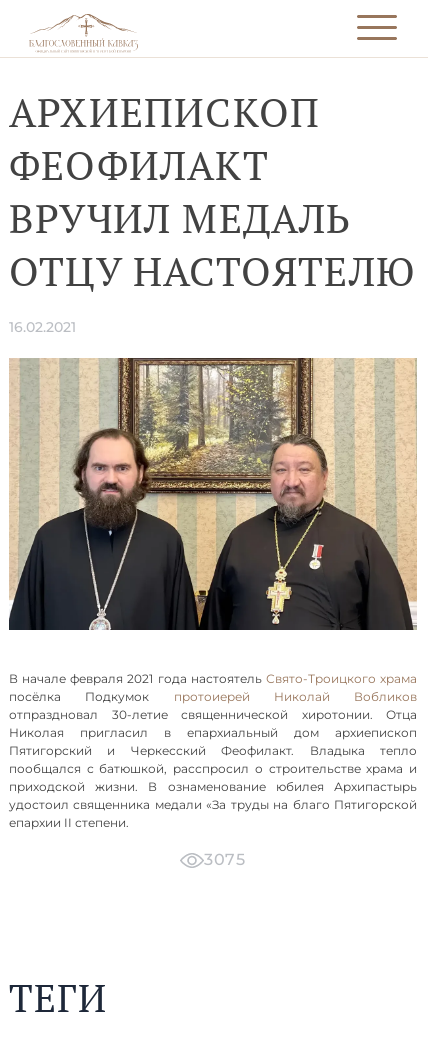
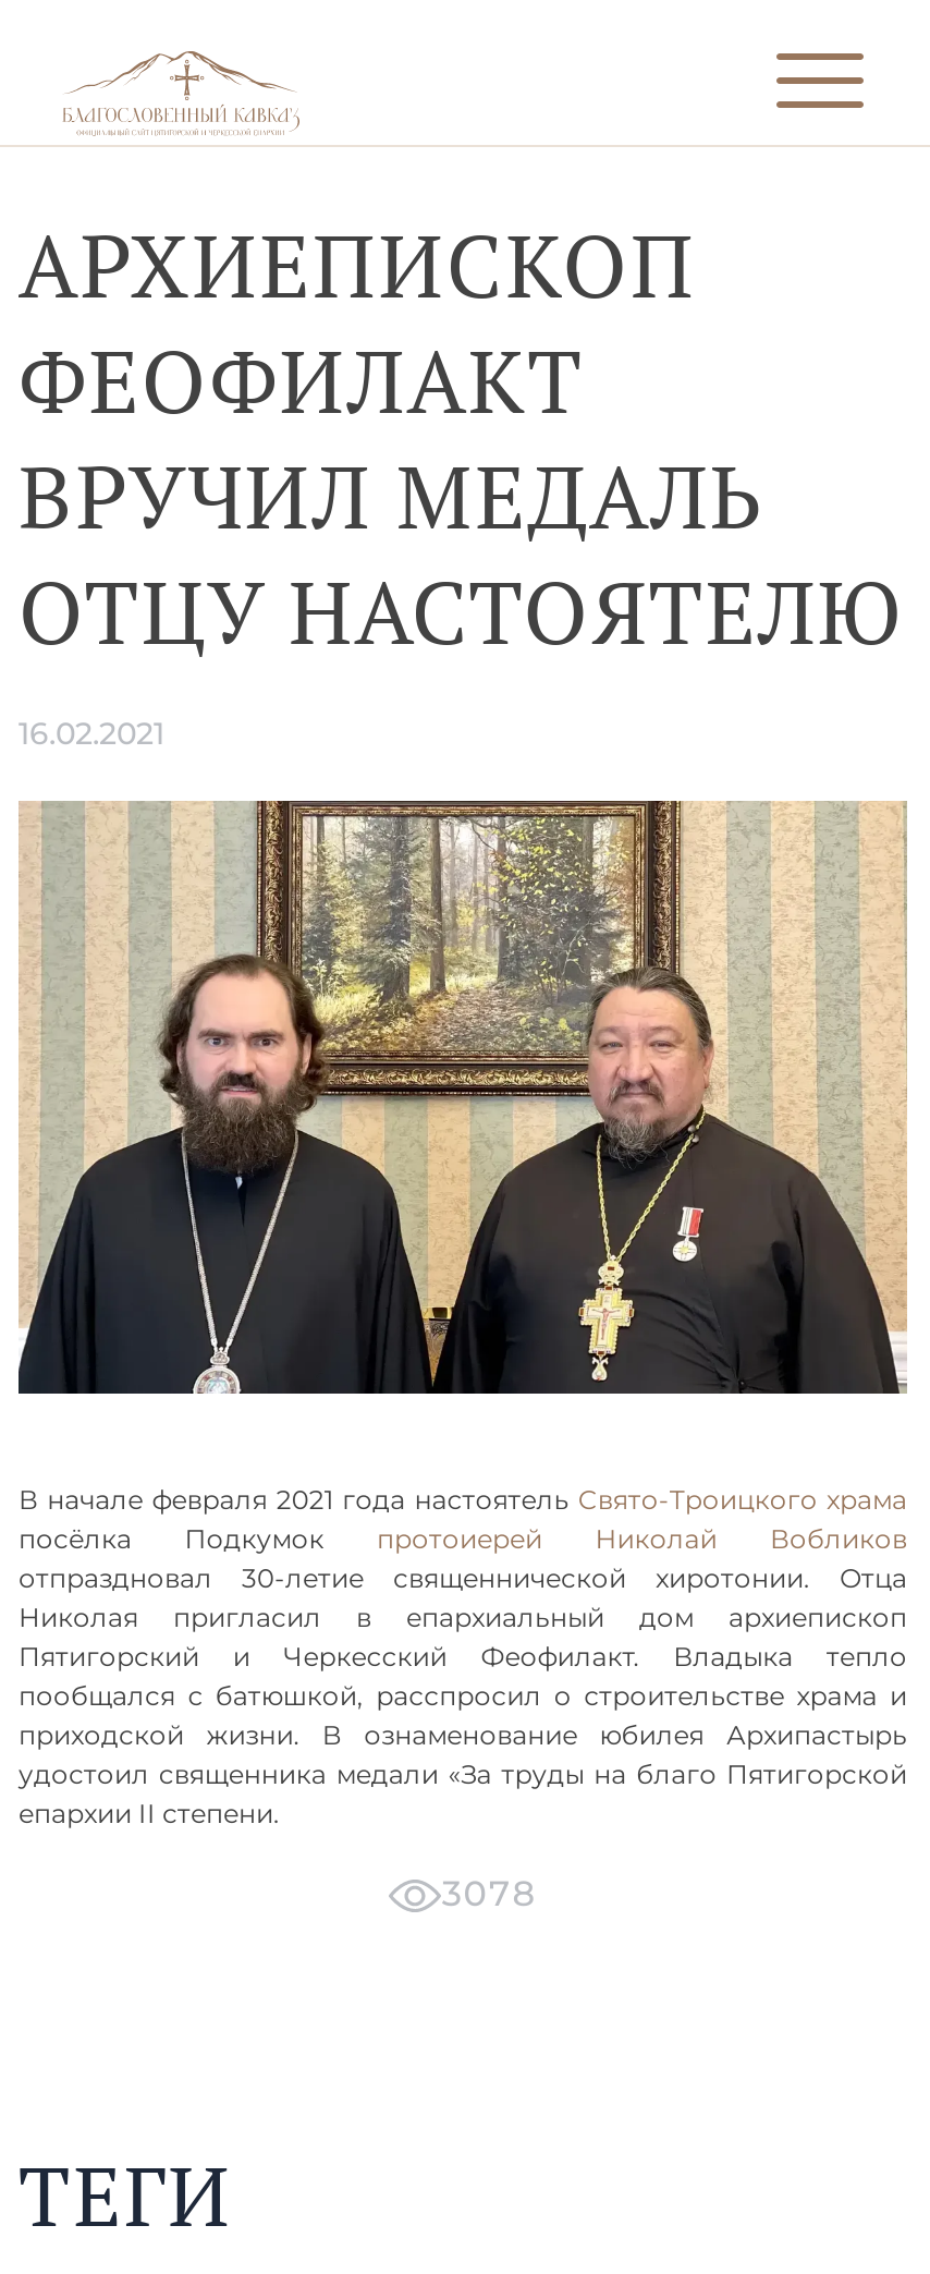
- 3075
+ 3078
